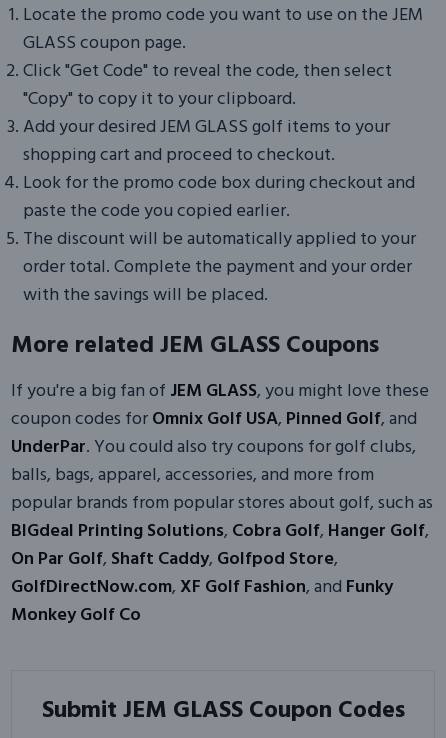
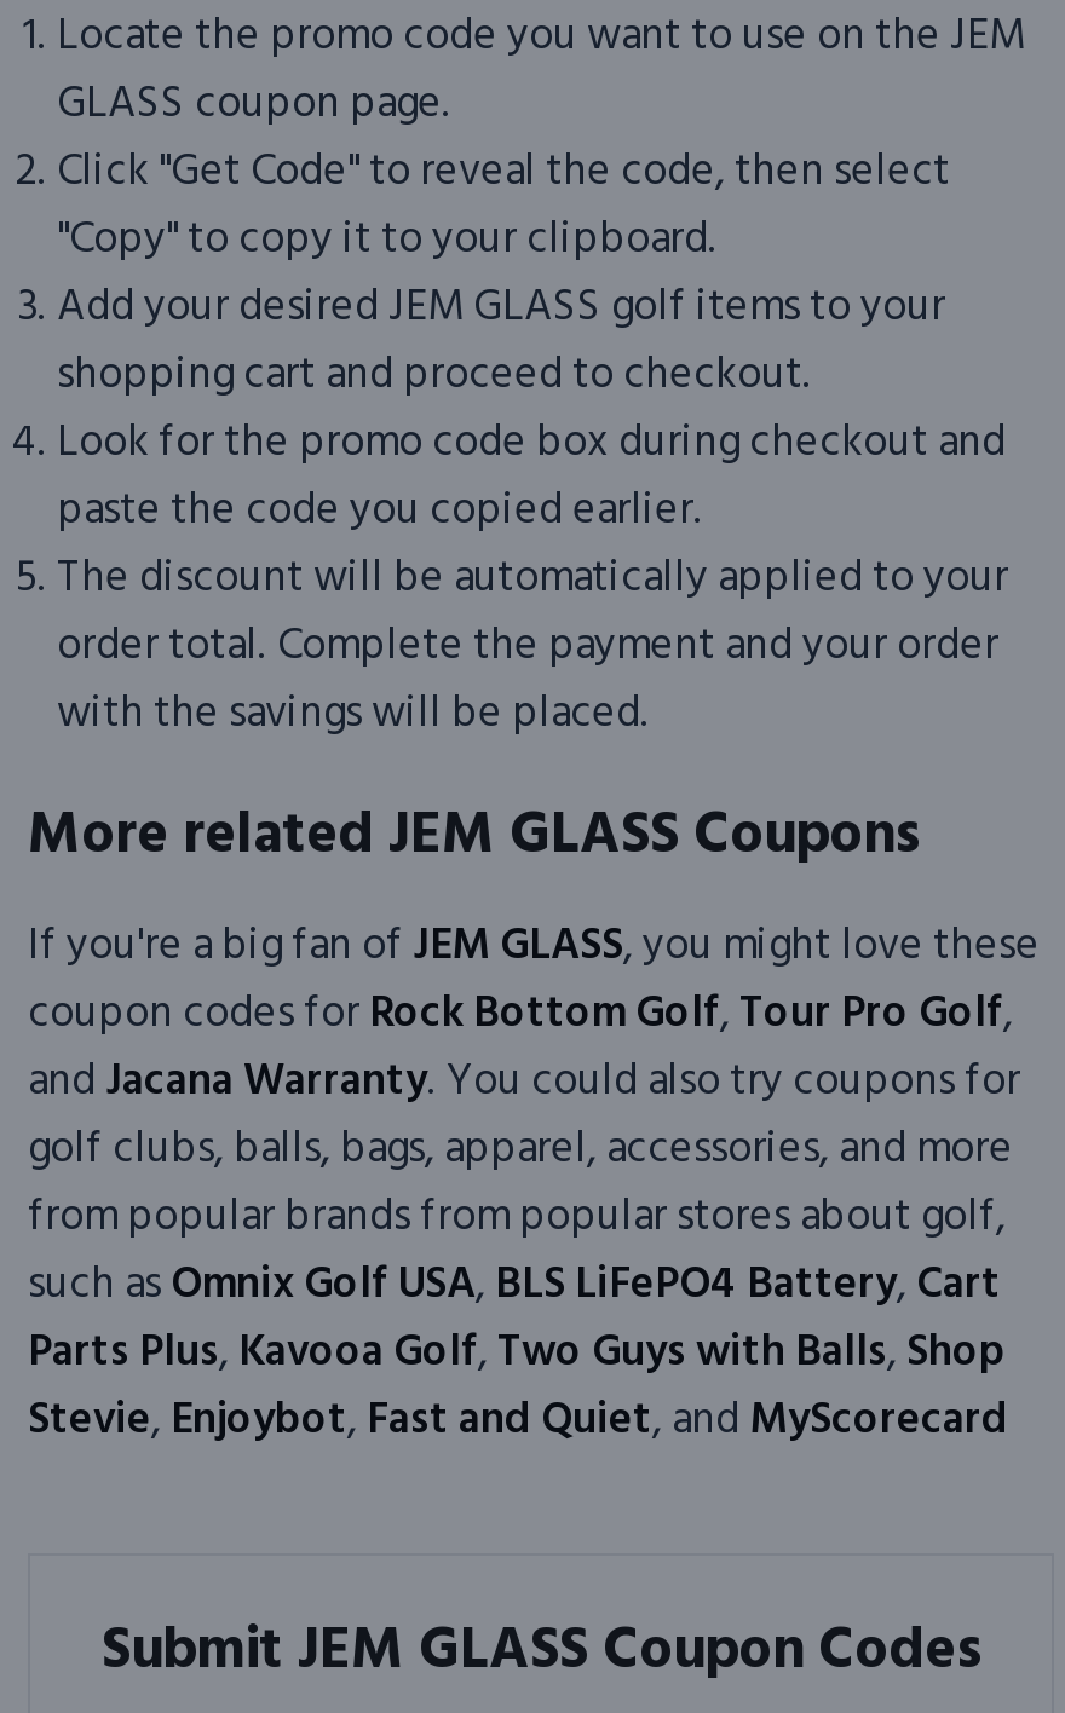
- coupon codes for Omnix Golf USA, Pinned Golf, and
- UnderPar. You could also try coupons for golf clubs,
- balls, bags, apparel, accessories, and more from
- popular brands from popular stores about golf, such as
- BIGdeal Printing Solutions, Cobra Golf, Hanger Golf,
- On Par Golf, Shaft Caddy, Golfpod Store,
- GolfDirectNow.com, XF Golf Fashion, and Funky
- Monkey Golf Co
+ coupon codes for Rock Bottom Golf, Tour Pro Golf,
+ and Jacana Warranty. You could also try coupons for
+ golf clubs, balls, bags, apparel, accessories, and more
+ from popular brands from popular stores about golf,
+ such as Omnix Golf USA, BLS LiFePO4 Battery, Cart
+ Parts Plus, Kavooa Golf, Two Guys with Balls, Shop
+ Stevie, Enjoybot, Fast and Quiet, and MyScorecard
